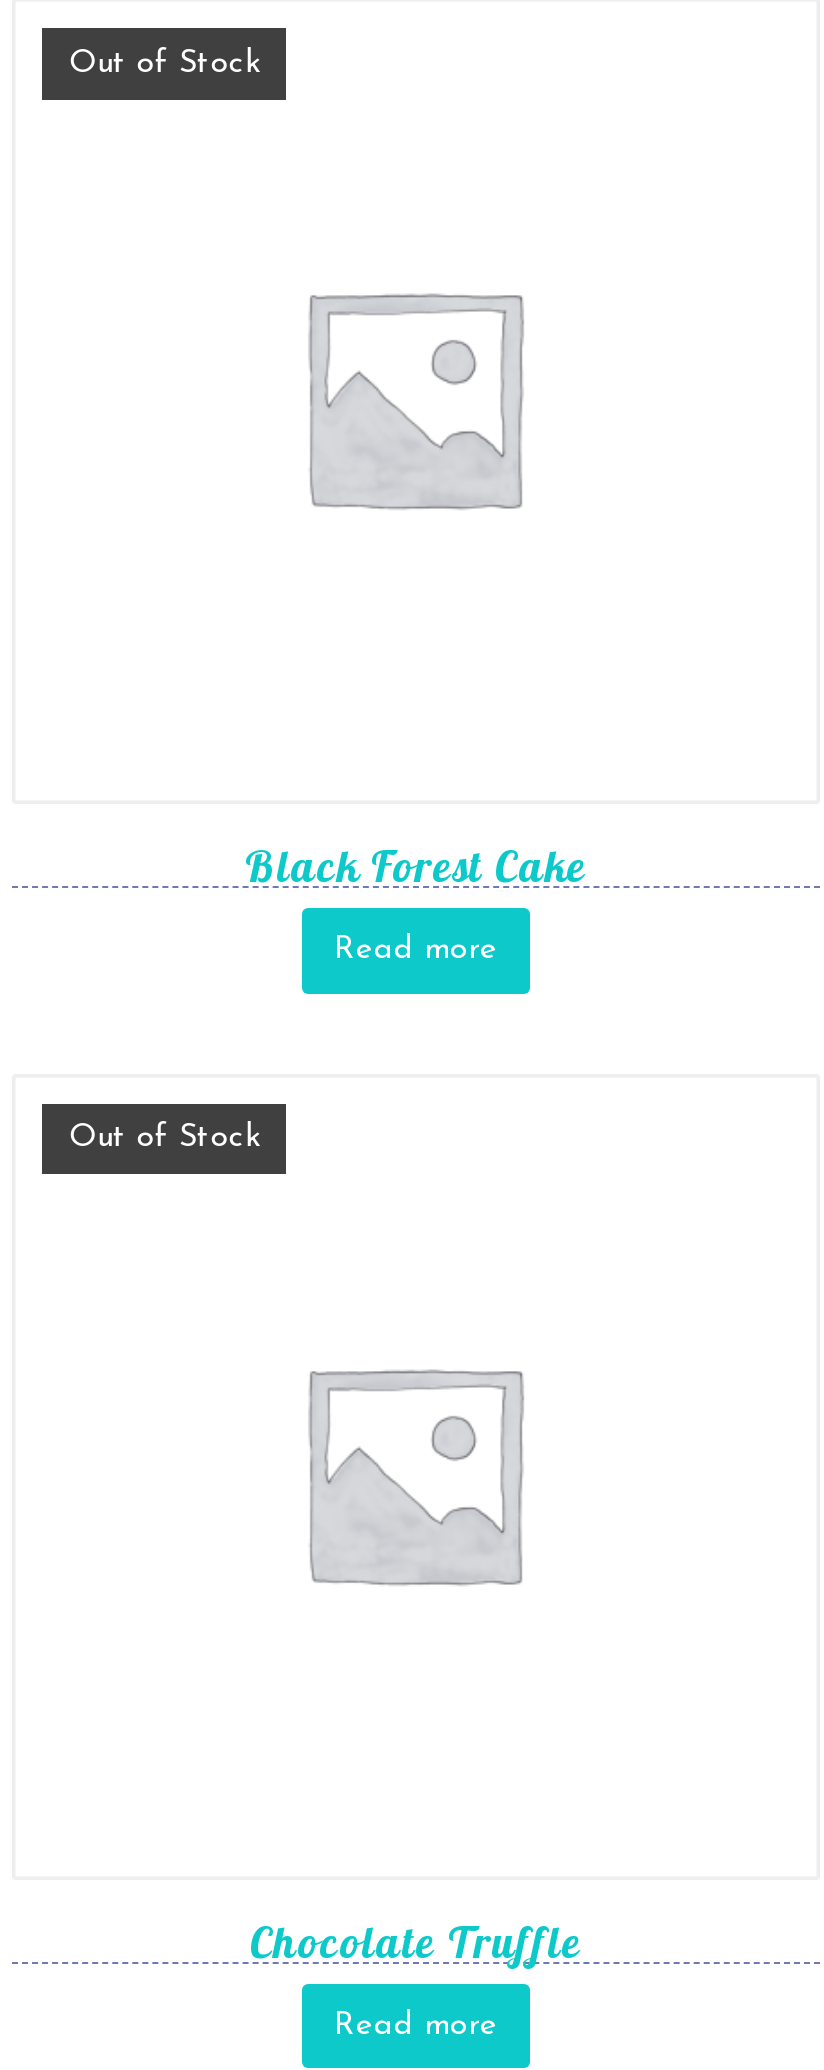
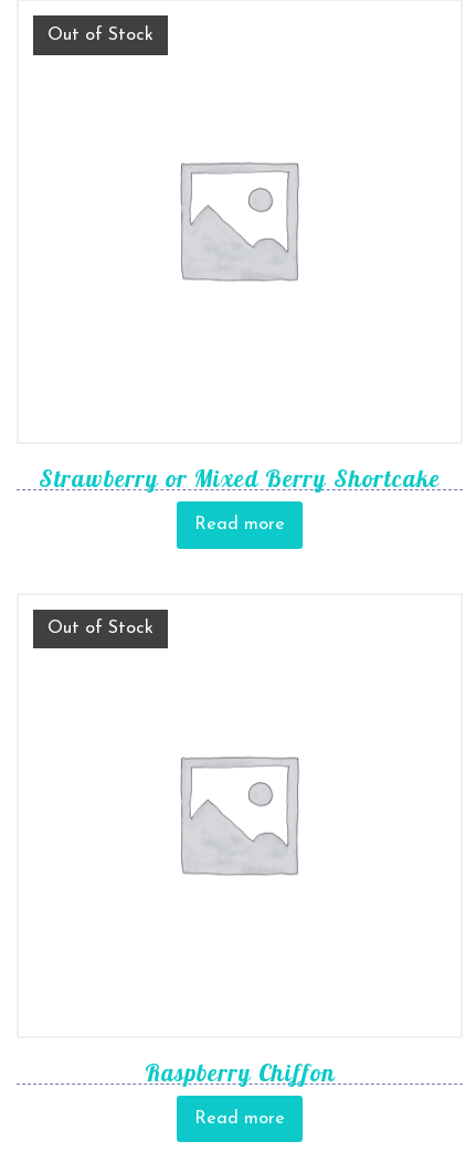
- Black Forest Cake
+ Strawberry or Mixed Berry Shortcake

- Chocolate Truffle
+ Raspberry Chiffon
